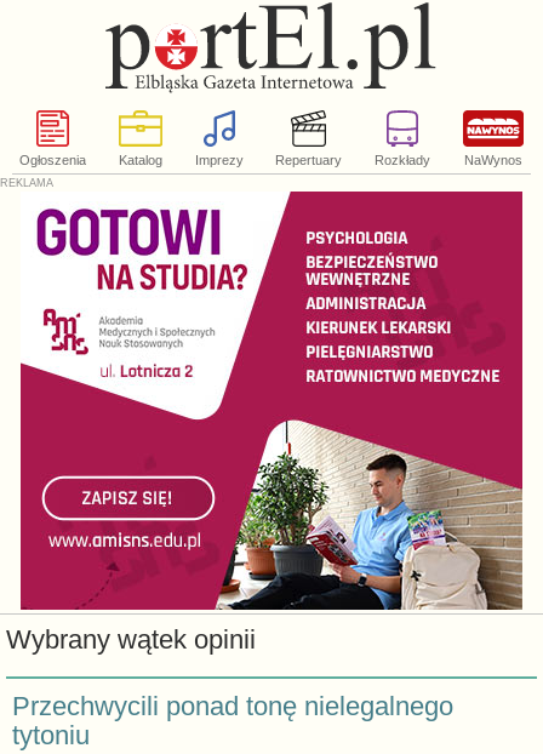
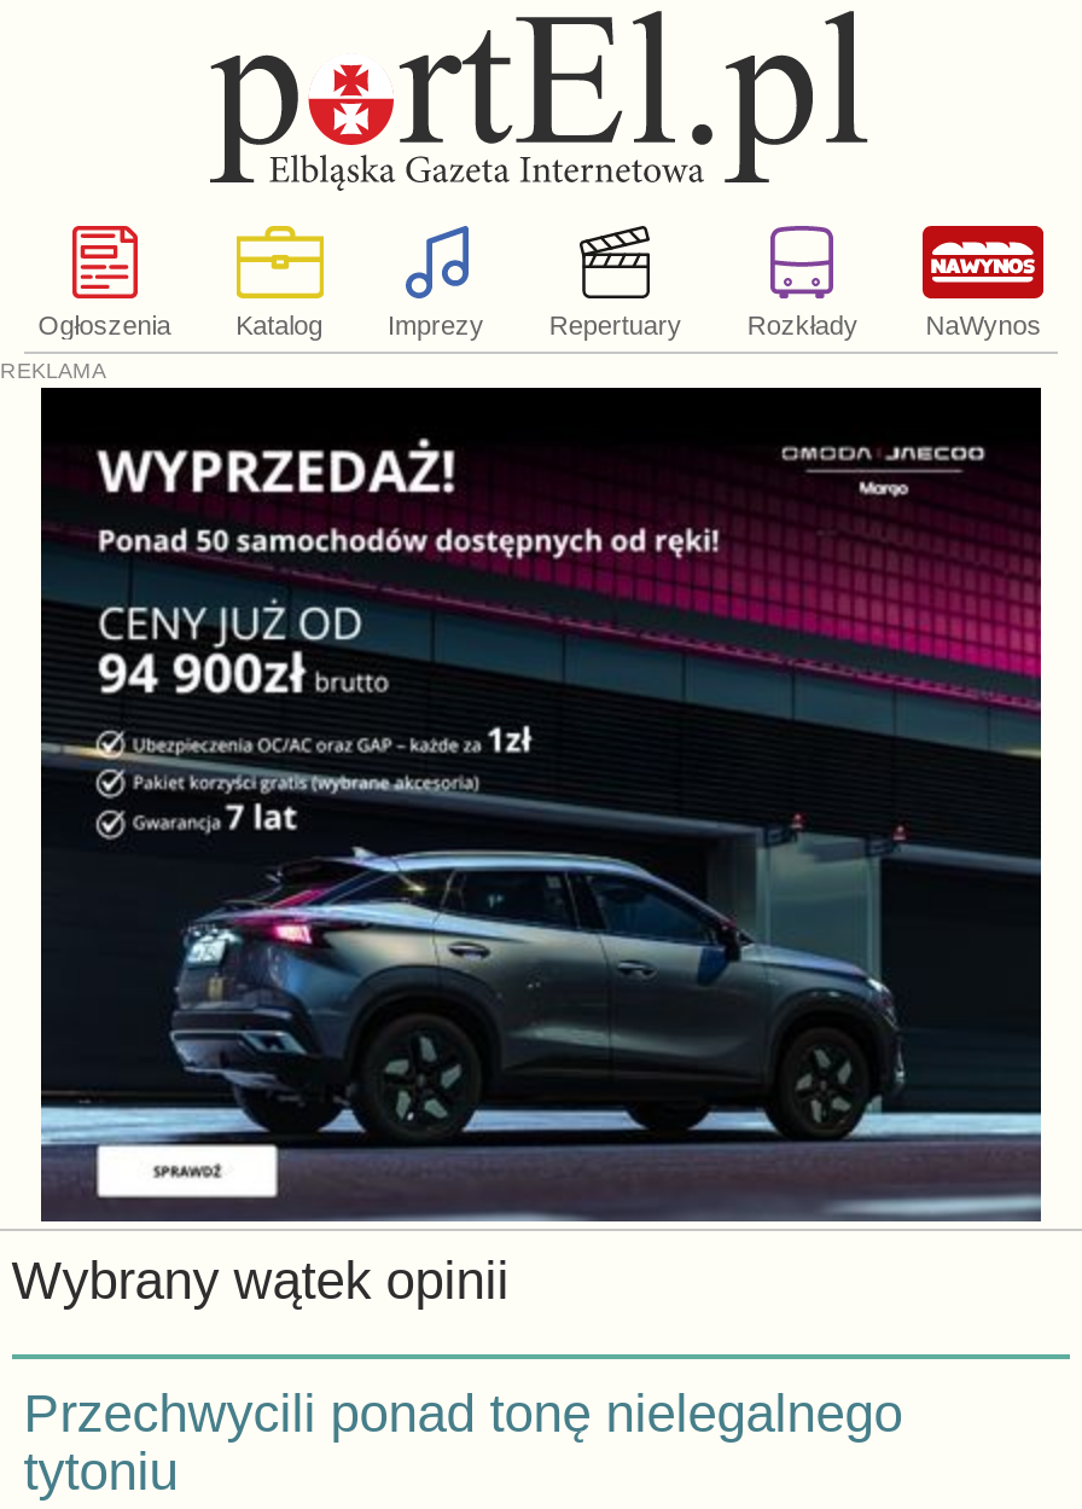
- [image]
+ [image]
